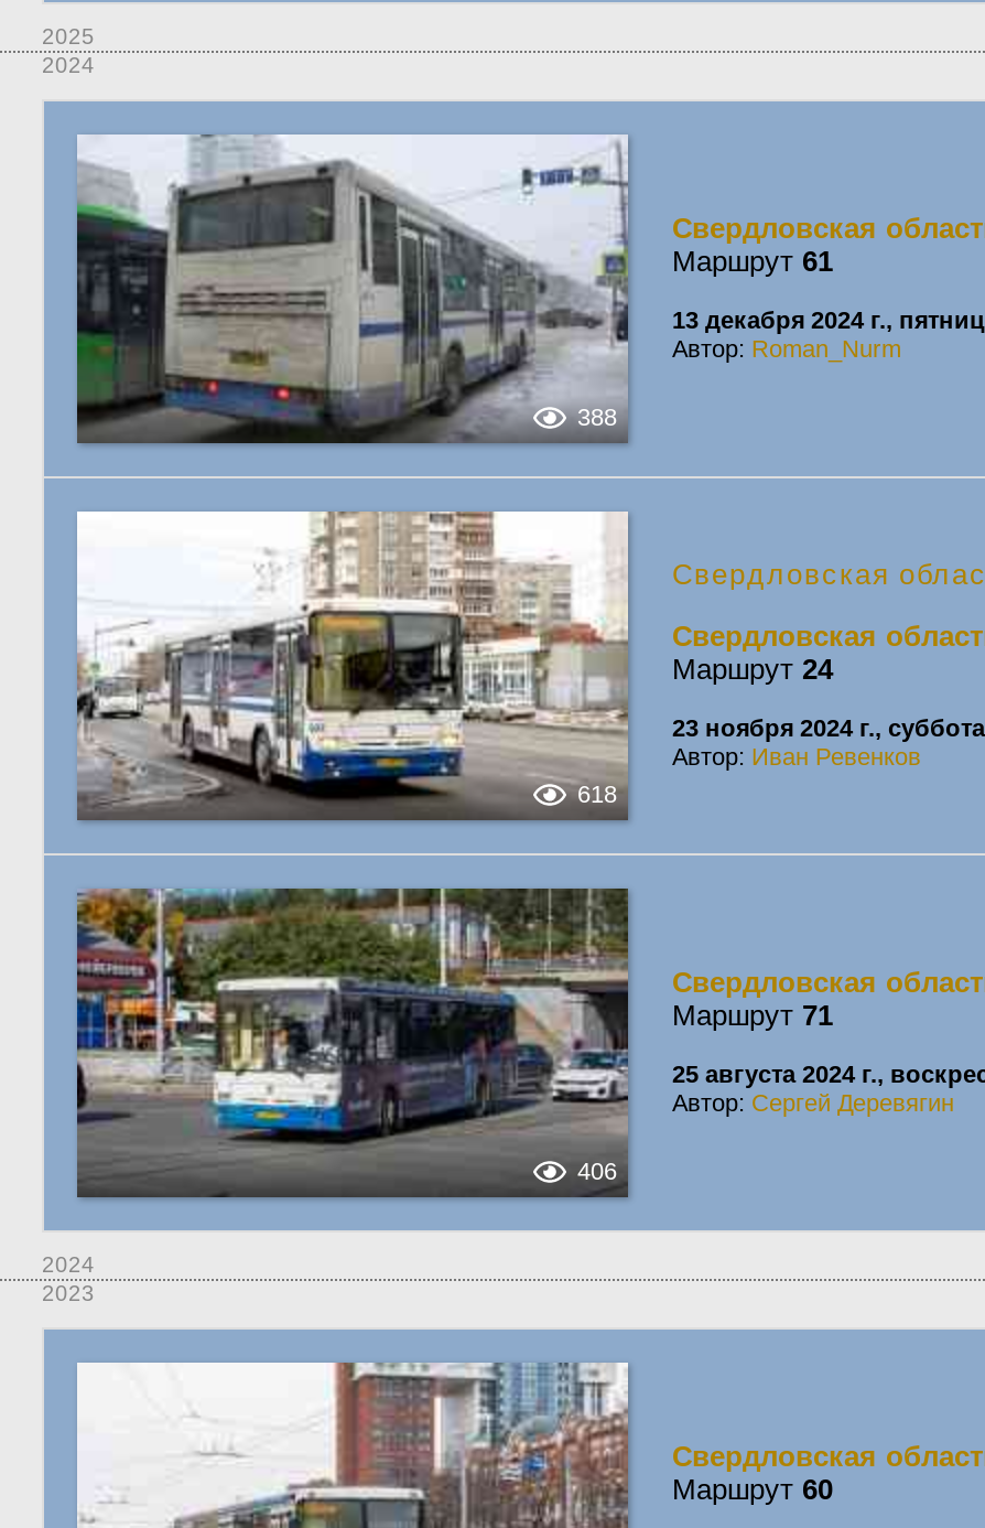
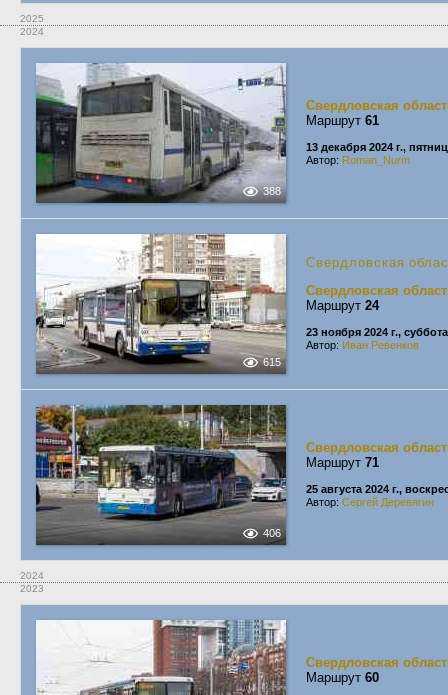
- 618
+ 615
